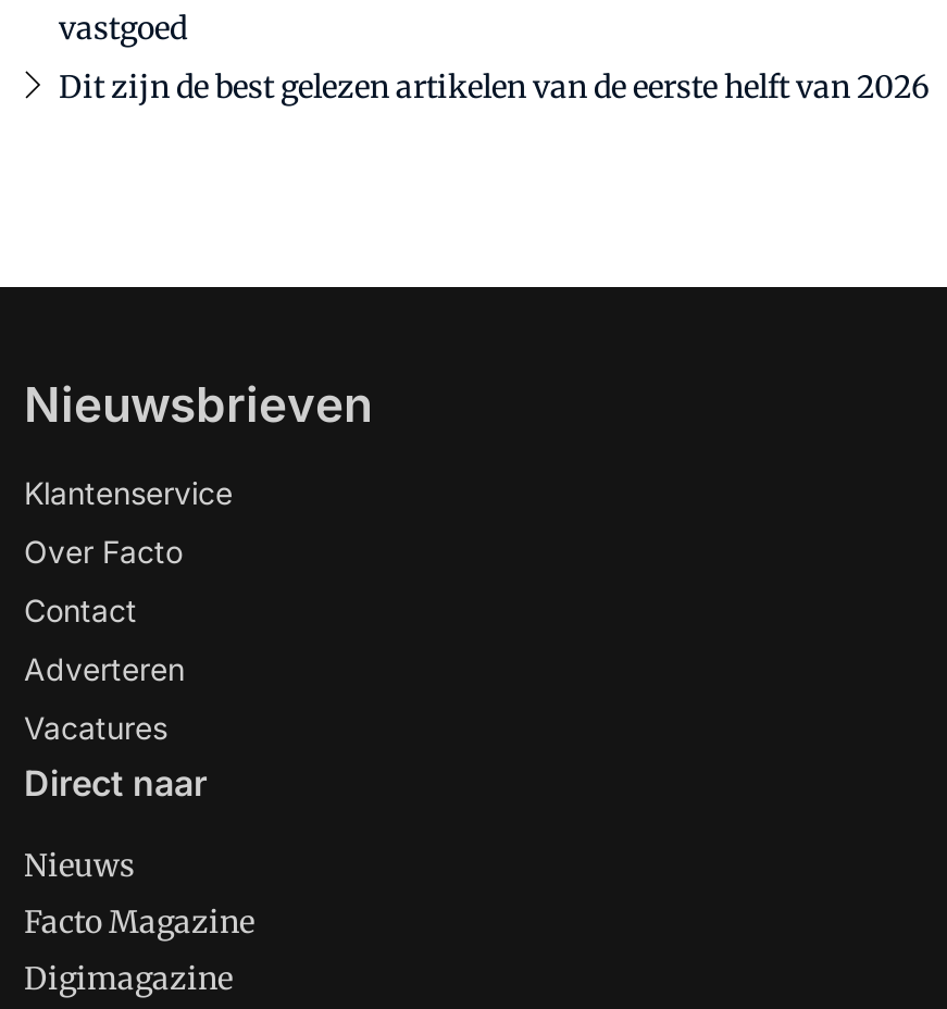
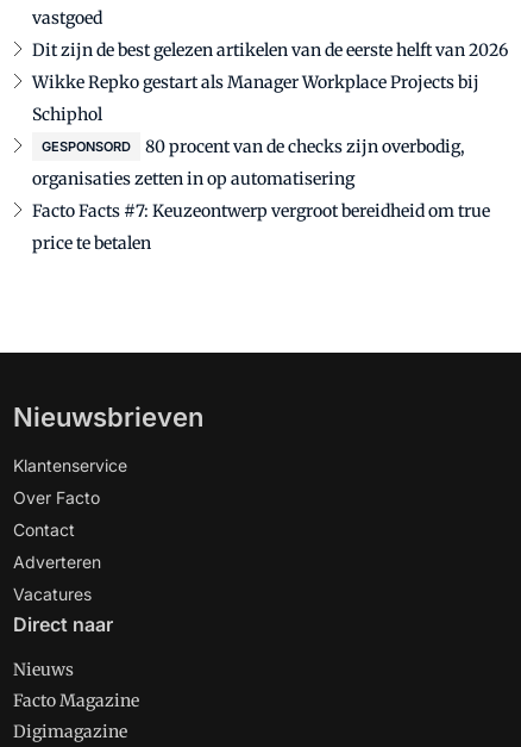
+ Wikke Repko gestart als Manager Workplace Projects bij
+ Schiphol
+ GESPONSORD
+ 80 procent van de checks zijn overbodig,
+ organisaties zetten in op automatisering
+ Facto Facts #7: Keuzeontwerp vergroot bereidheid om true
+ price te betalen
